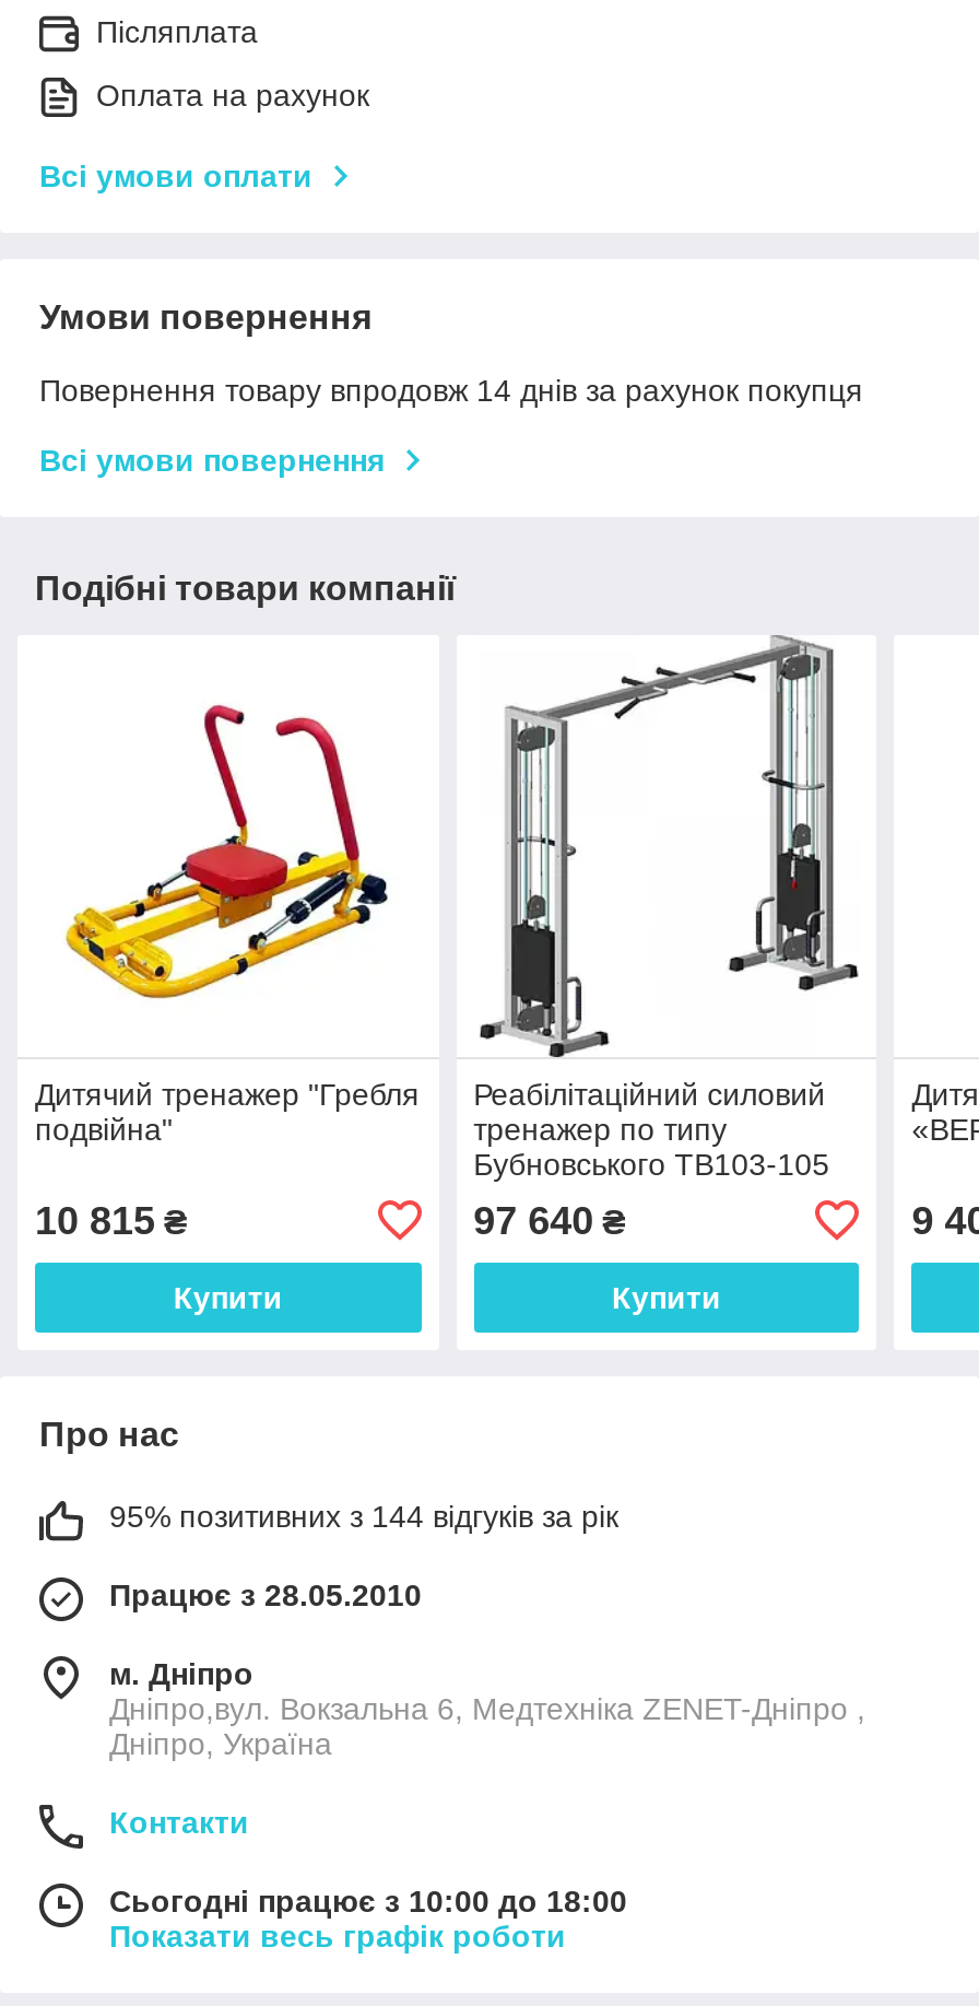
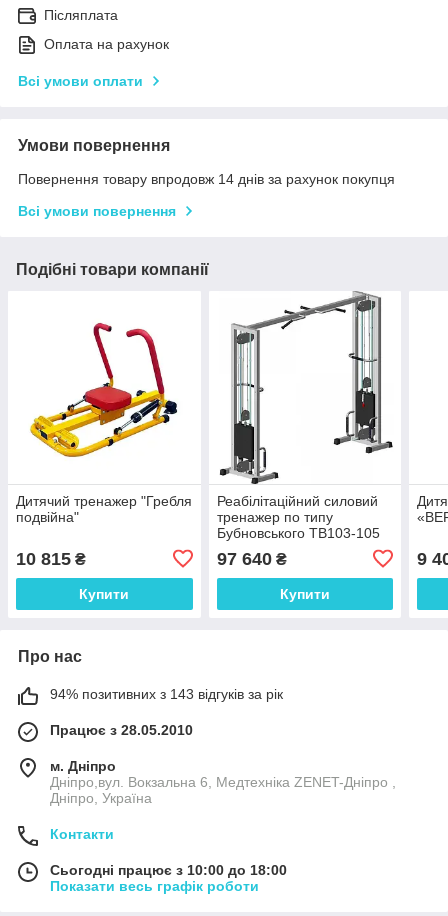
- 95% позитивних з 144 відгуків за рік
+ 94% позитивних з 143 відгуків за рік
